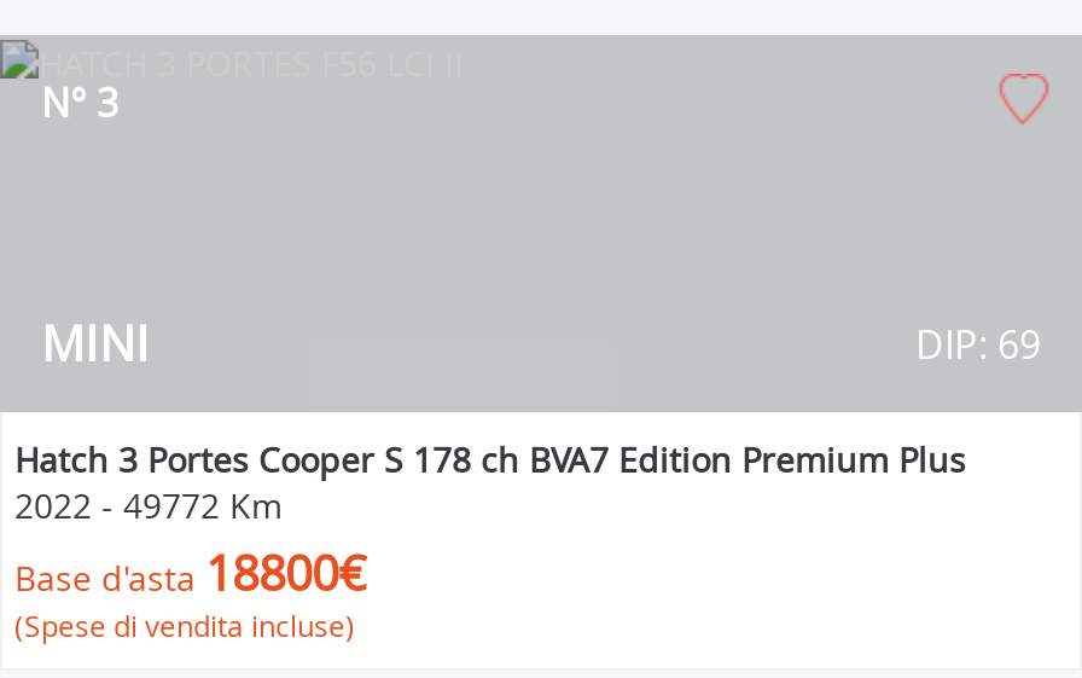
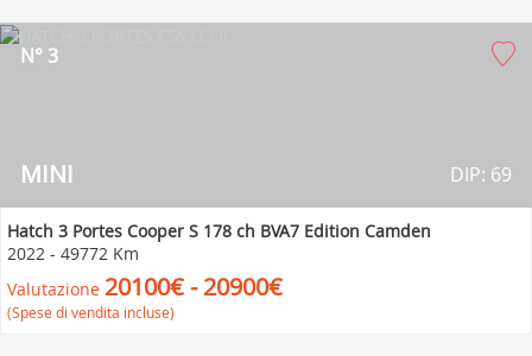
- Hatch 3 Portes Cooper S 178 ch BVA7 Edition Premium Plus
+ Hatch 3 Portes Cooper S 178 ch BVA7 Edition Camden

- Base d'asta 18800€
+ Valutazione 20100€ - 20900€
